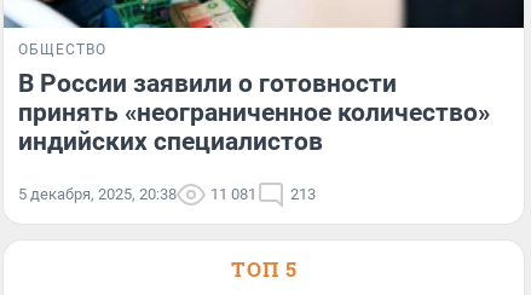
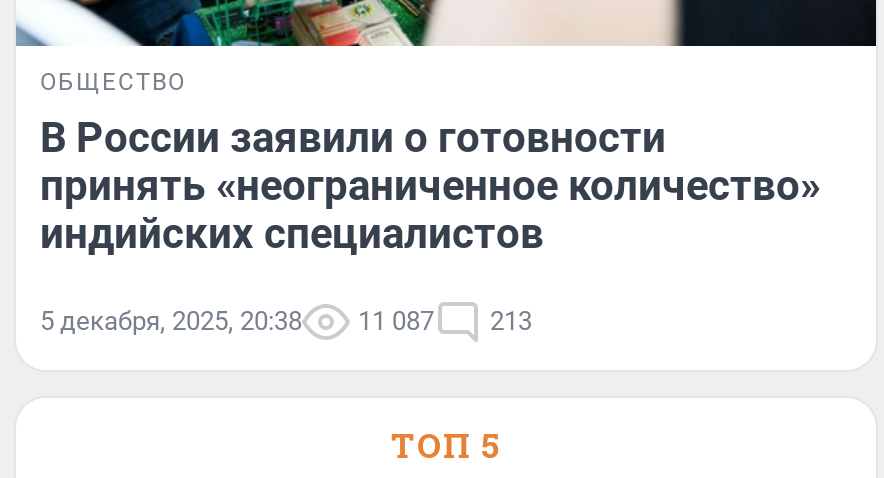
- 5 декабря, 2025, 20:38 11 081 213
+ 5 декабря, 2025, 20:38 11 087 213
